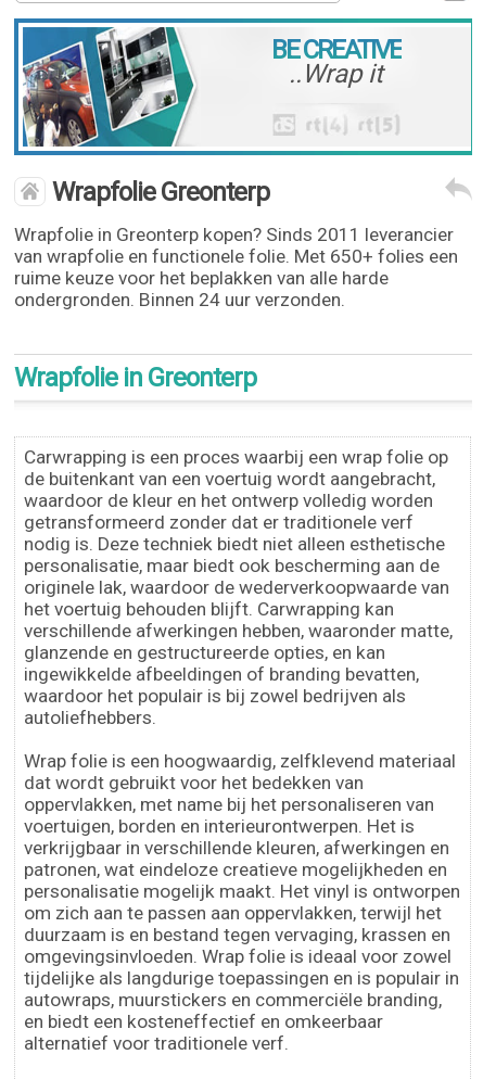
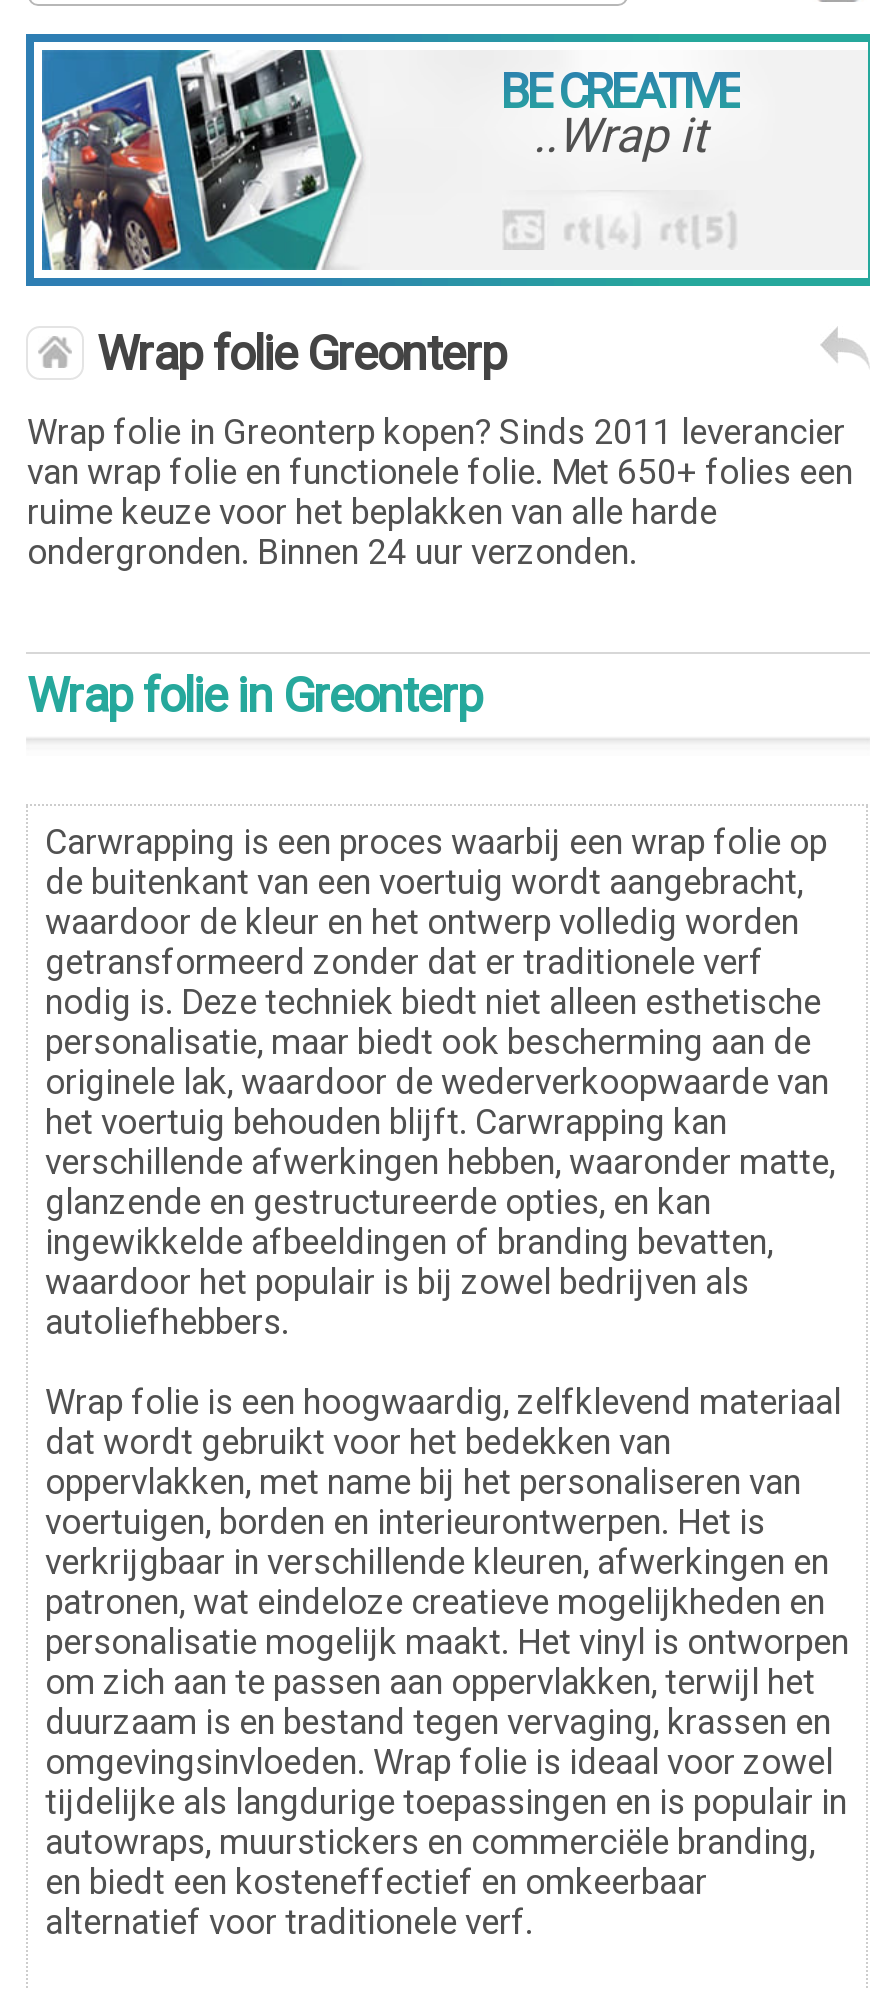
- Wrapfolie in Greonterp
+ Wrap folie in Greonterp
